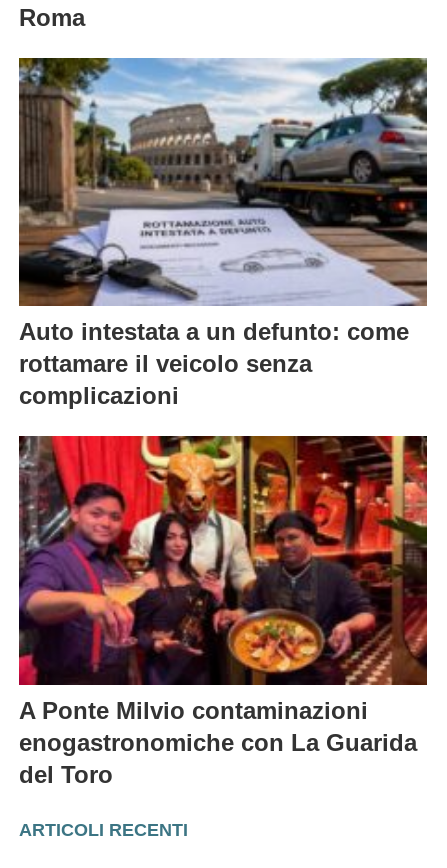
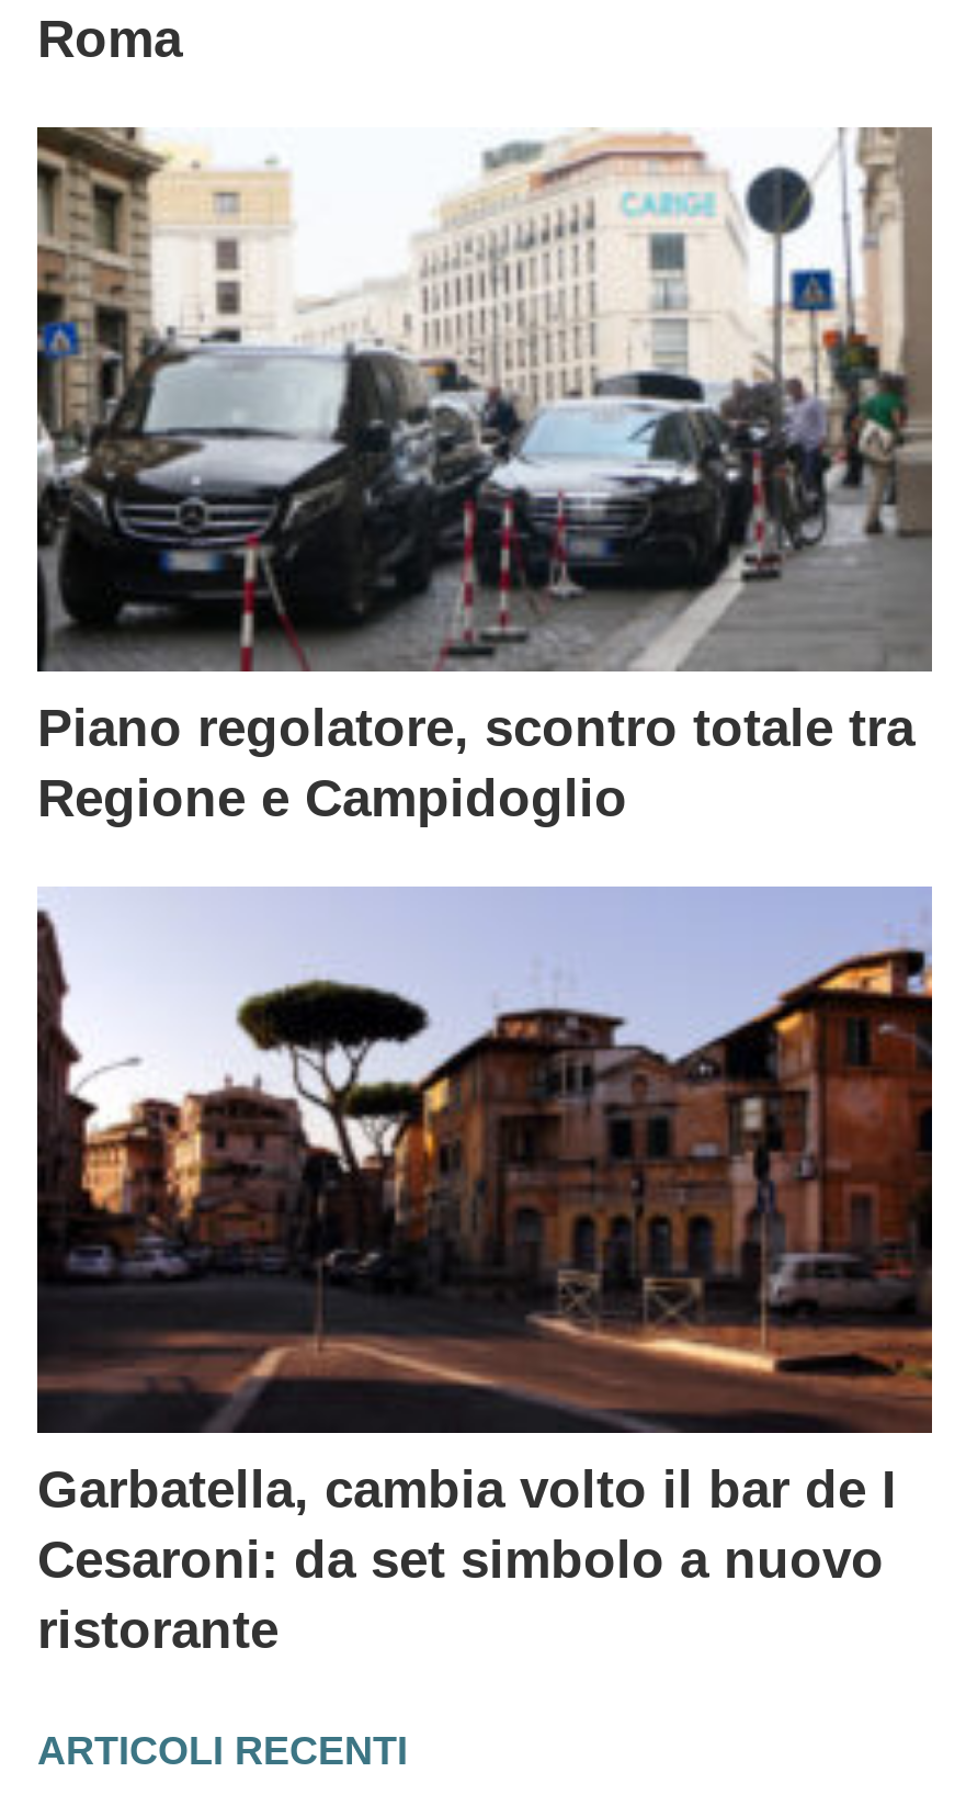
- [image]
- Auto intestata a un defunto: come
- rottamare il veicolo senza
- complicazioni
+ [image]
+ Piano regolatore, scontro totale tra
+ Regione e Campidoglio

- [image]
- A Ponte Milvio contaminazioni
- enogastronomiche con La Guarida
- del Toro
+ [image]
+ Garbatella, cambia volto il bar de I
+ Cesaroni: da set simbolo a nuovo
+ ristorante
